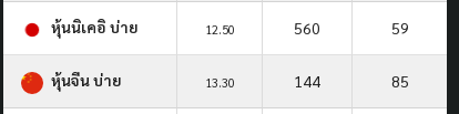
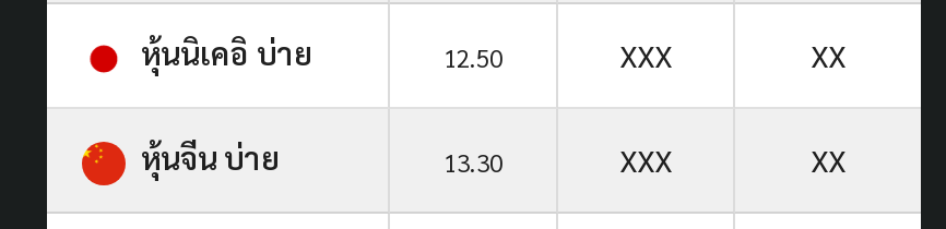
- 560
- 59
+ XXX
+ XX

- 144
- 85
+ XXX
+ XX
